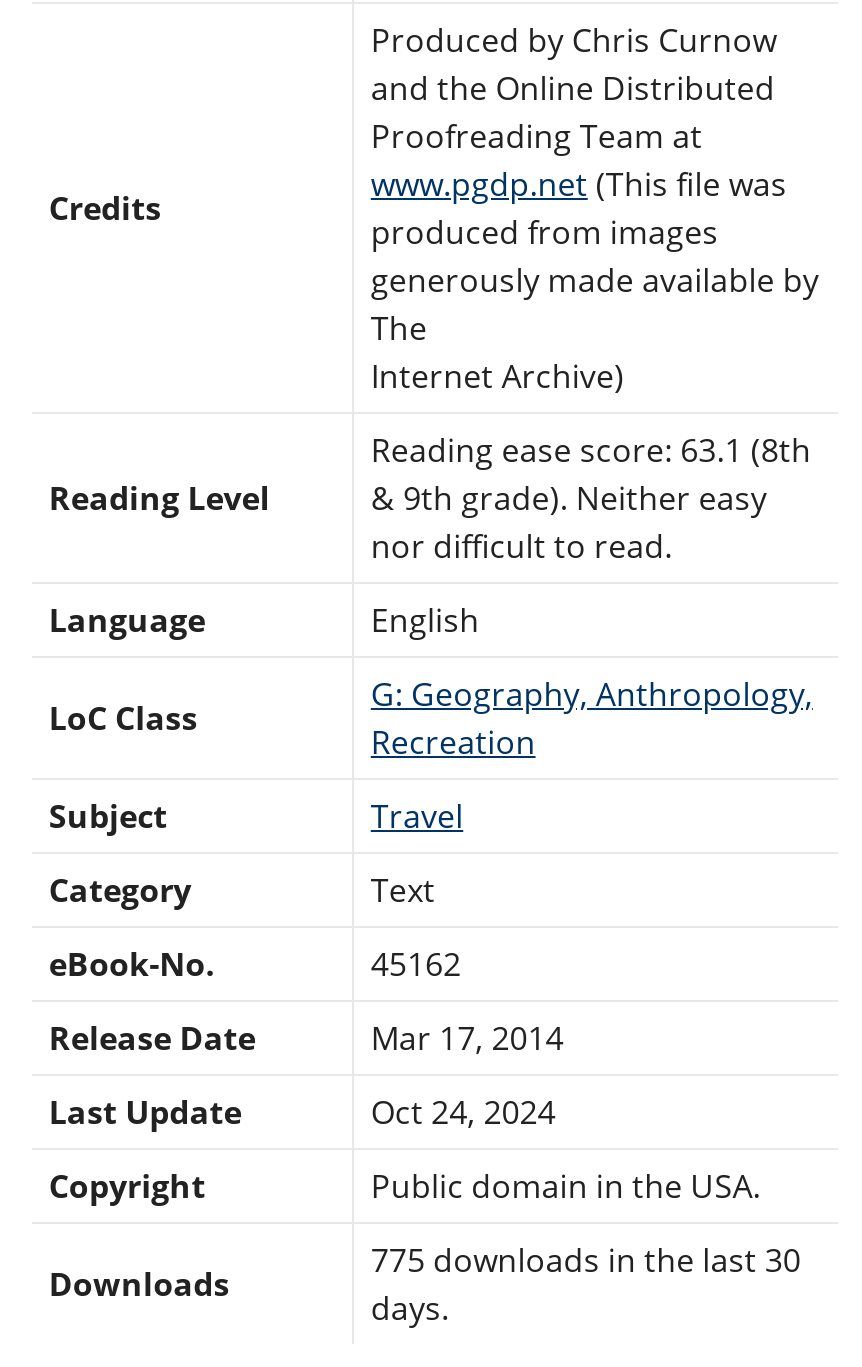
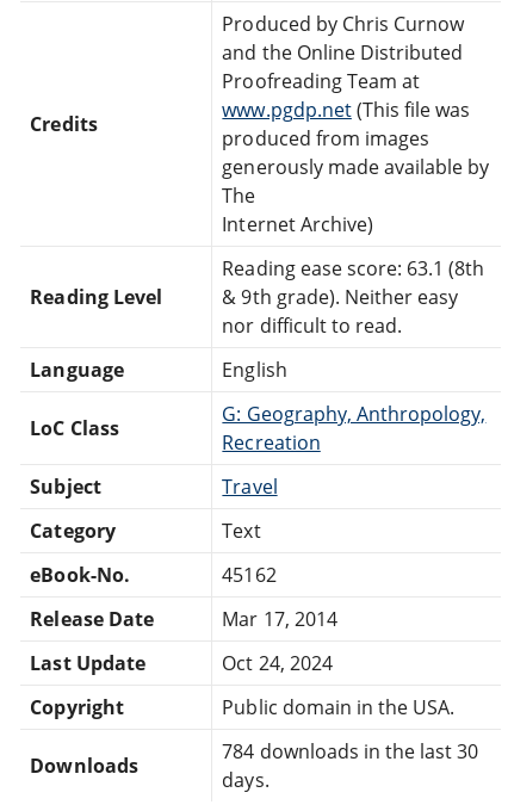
- 775 downloads in the last 30
+ 784 downloads in the last 30
